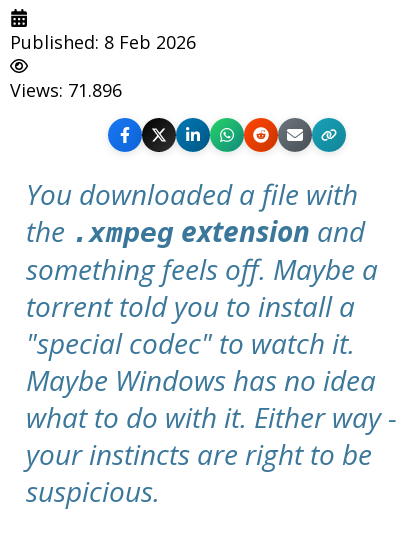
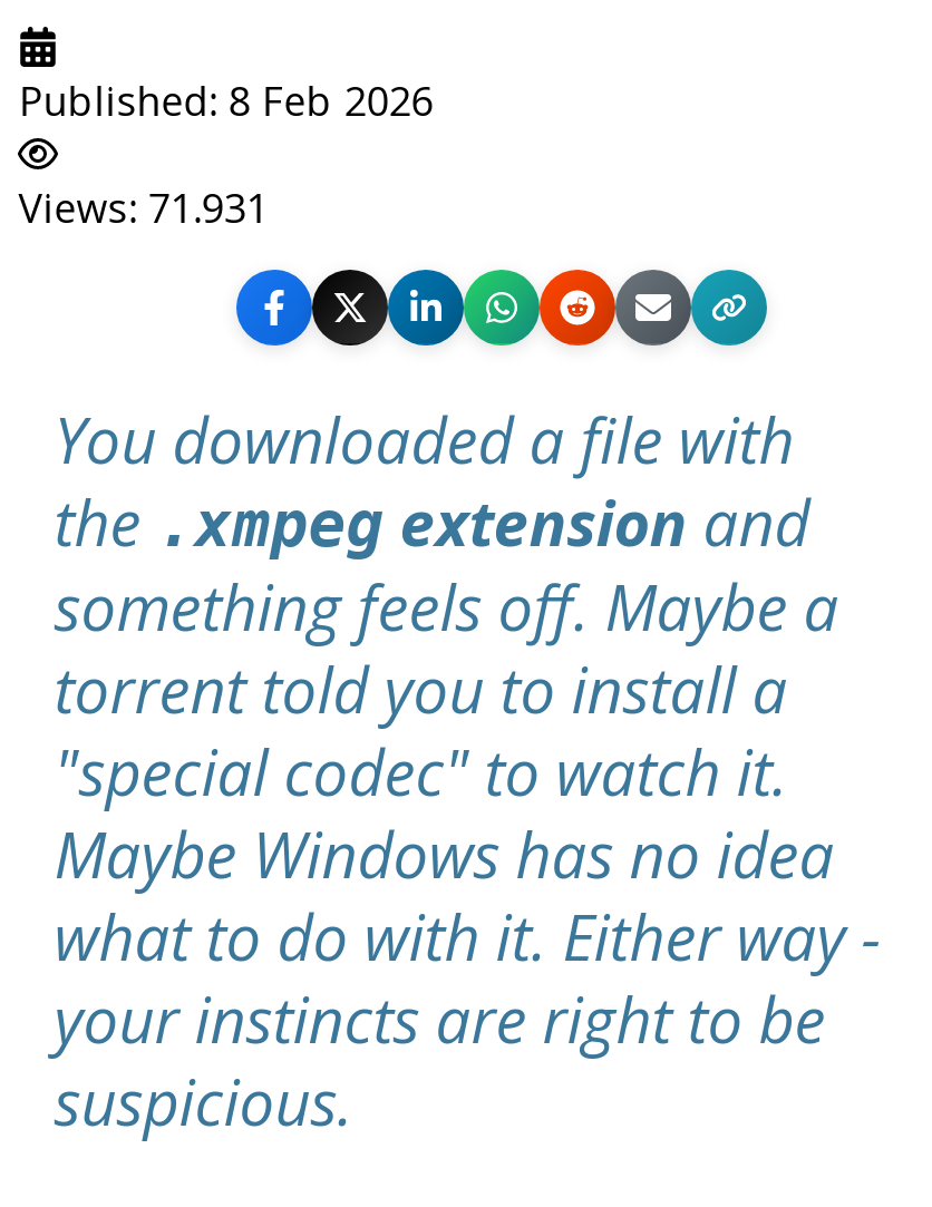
- Views: 71.896
+ Views: 71.931
